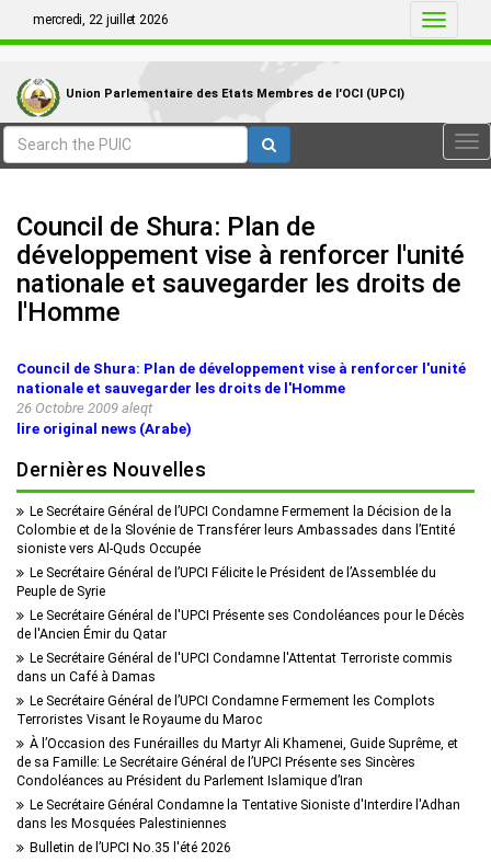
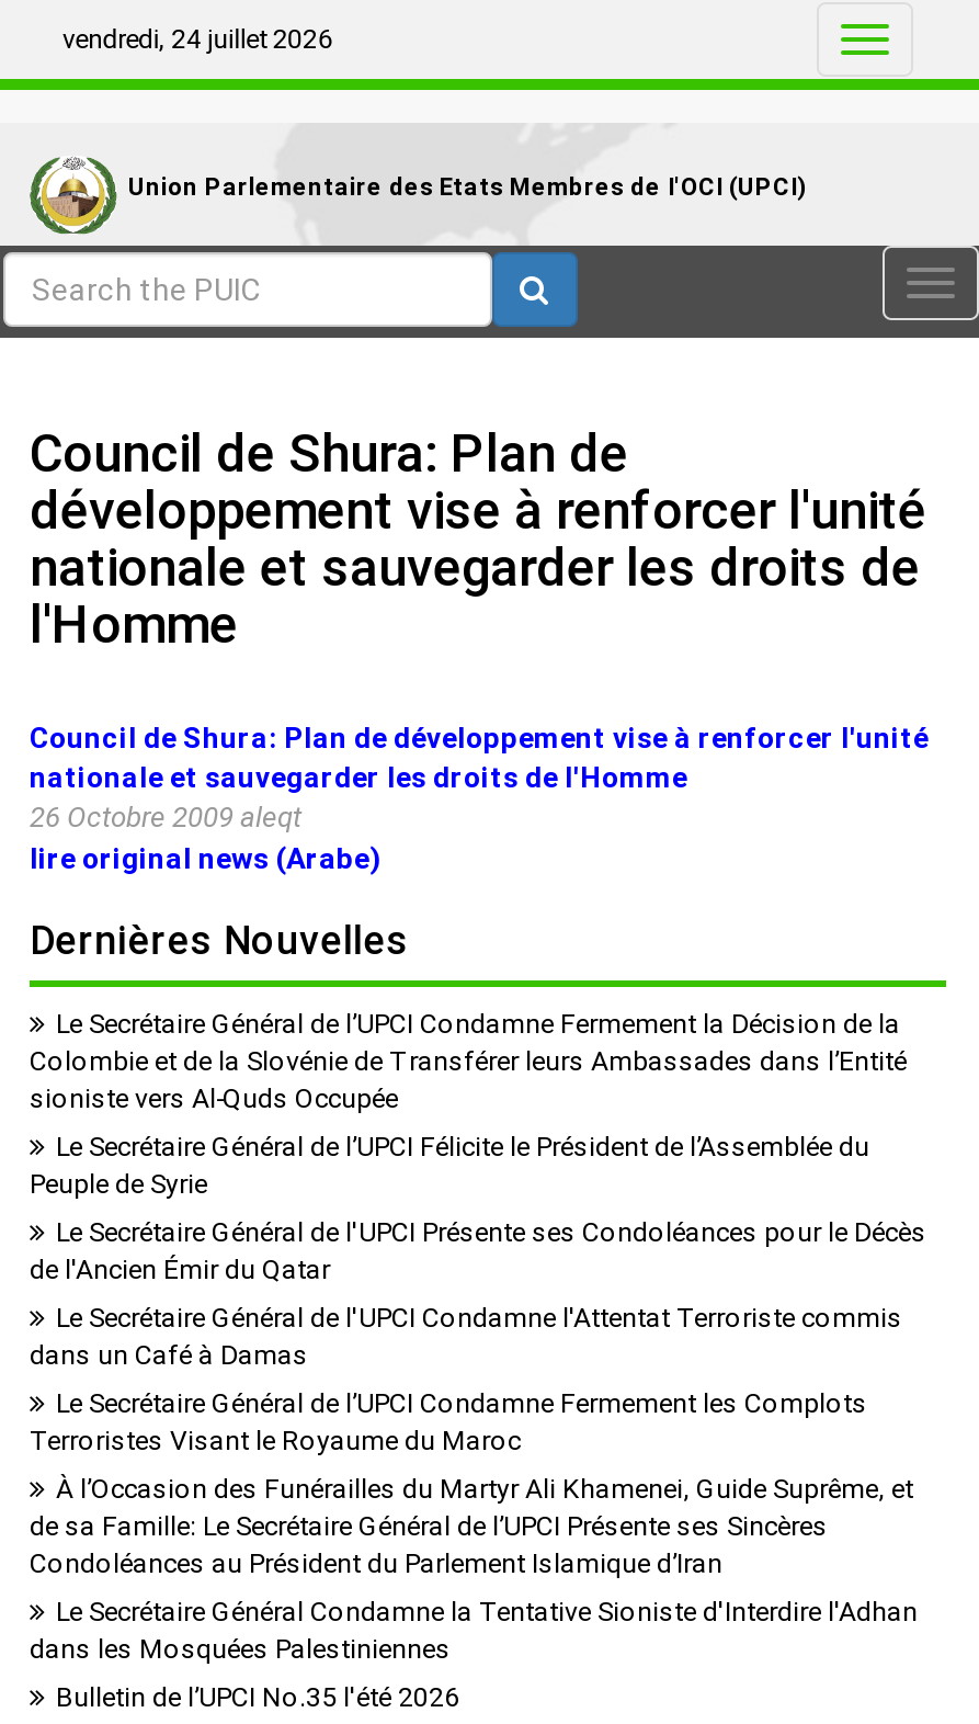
- mercredi, 22 juillet 2026
+ vendredi, 24 juillet 2026
